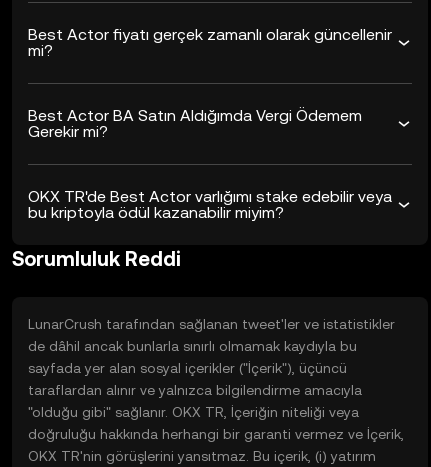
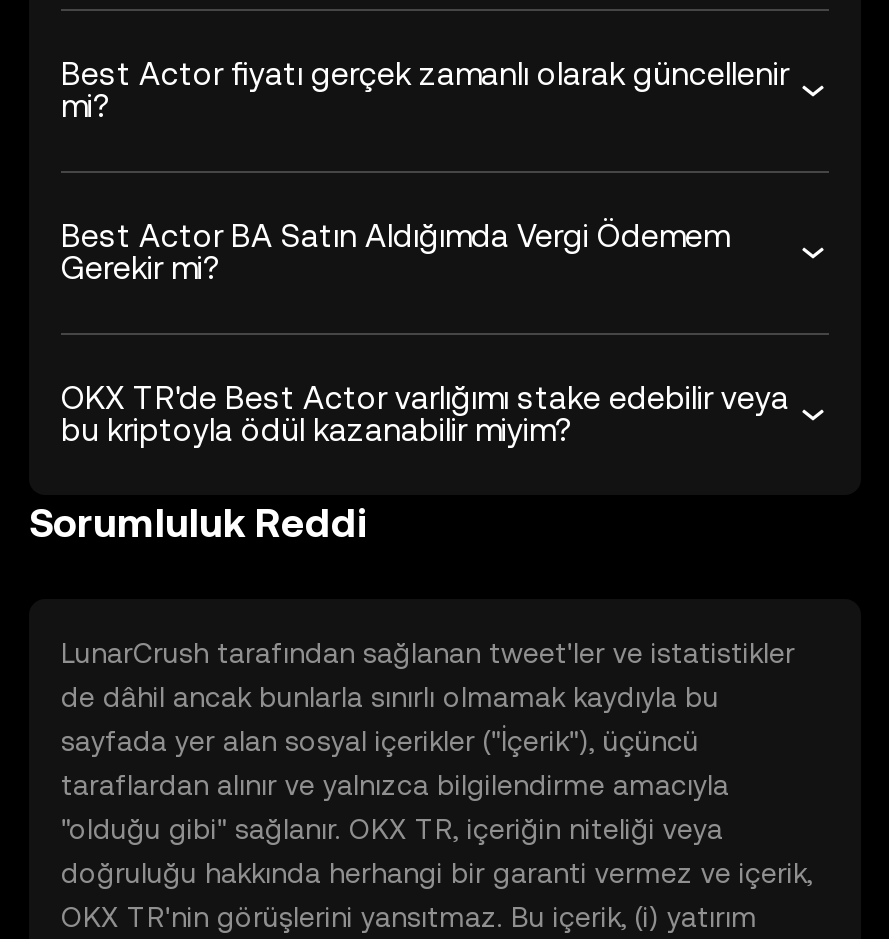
- "olduğu gibi" sağlanır. OKX TR, İçeriğin niteliği veya
+ "olduğu gibi" sağlanır. OKX TR, içeriğin niteliği veya

- doğruluğu hakkında herhangi bir garanti vermez ve İçerik,
+ doğruluğu hakkında herhangi bir garanti vermez ve içerik,
